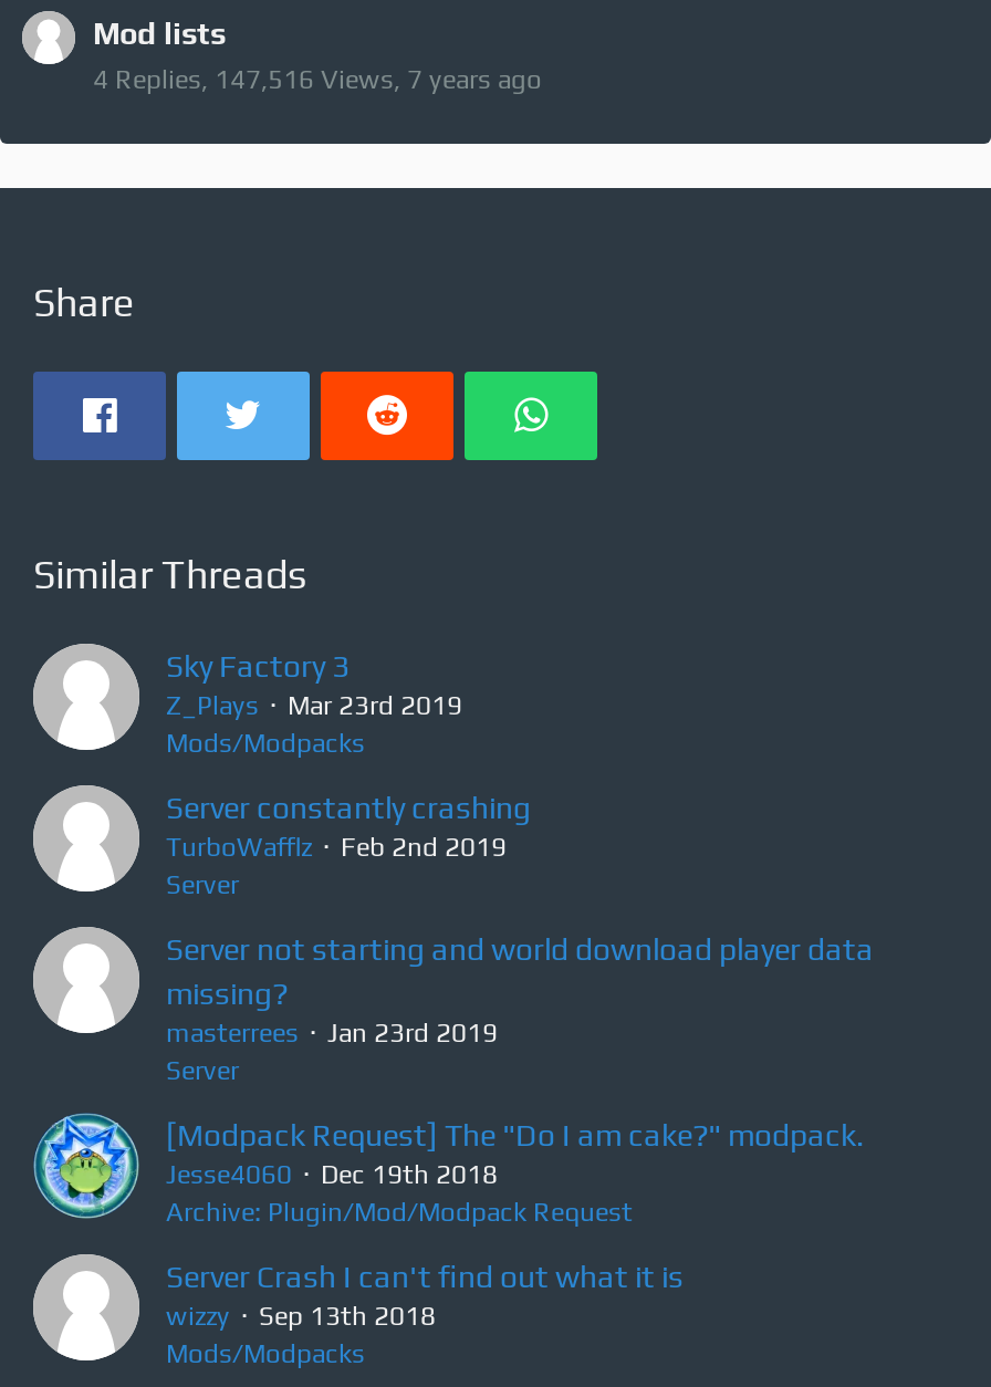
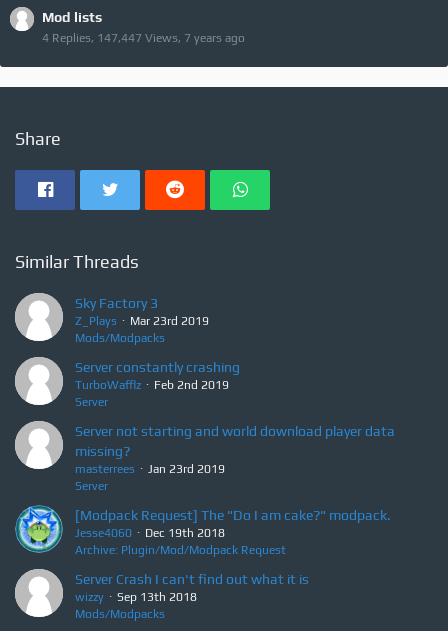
- 4 Replies, 147,516 Views, 7 years ago
+ 4 Replies, 147,447 Views, 7 years ago
